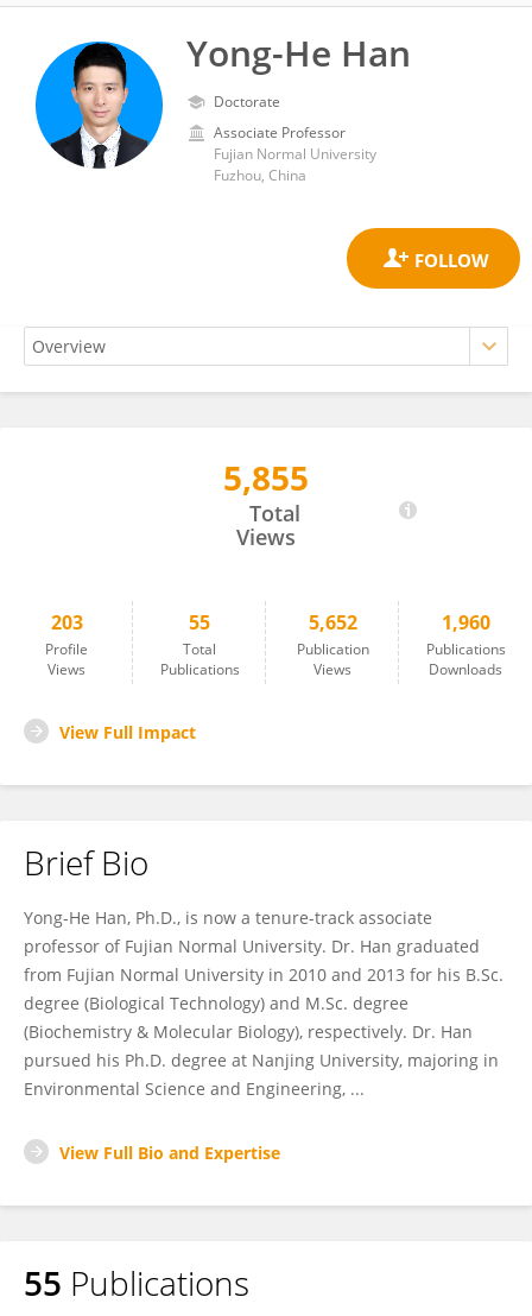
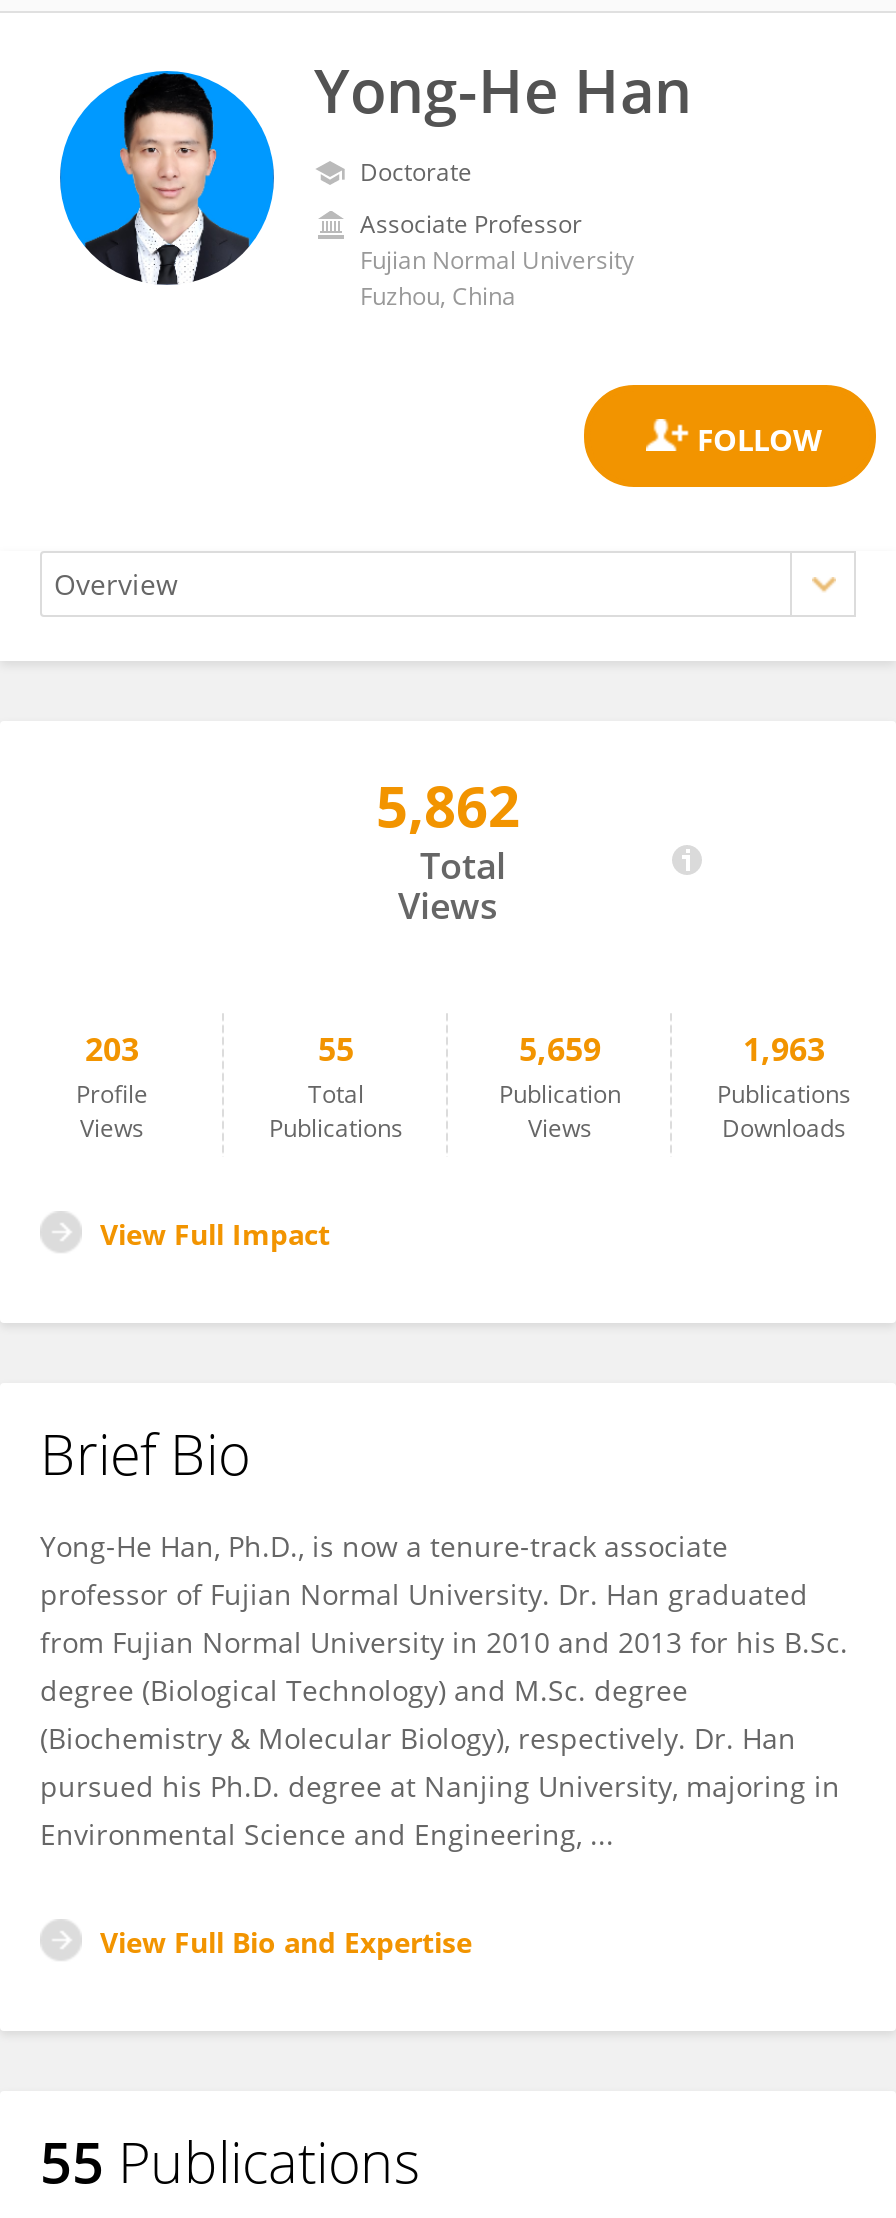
- 5,855
+ 5,862

- 5,652
+ 5,659

- 1,960
+ 1,963
